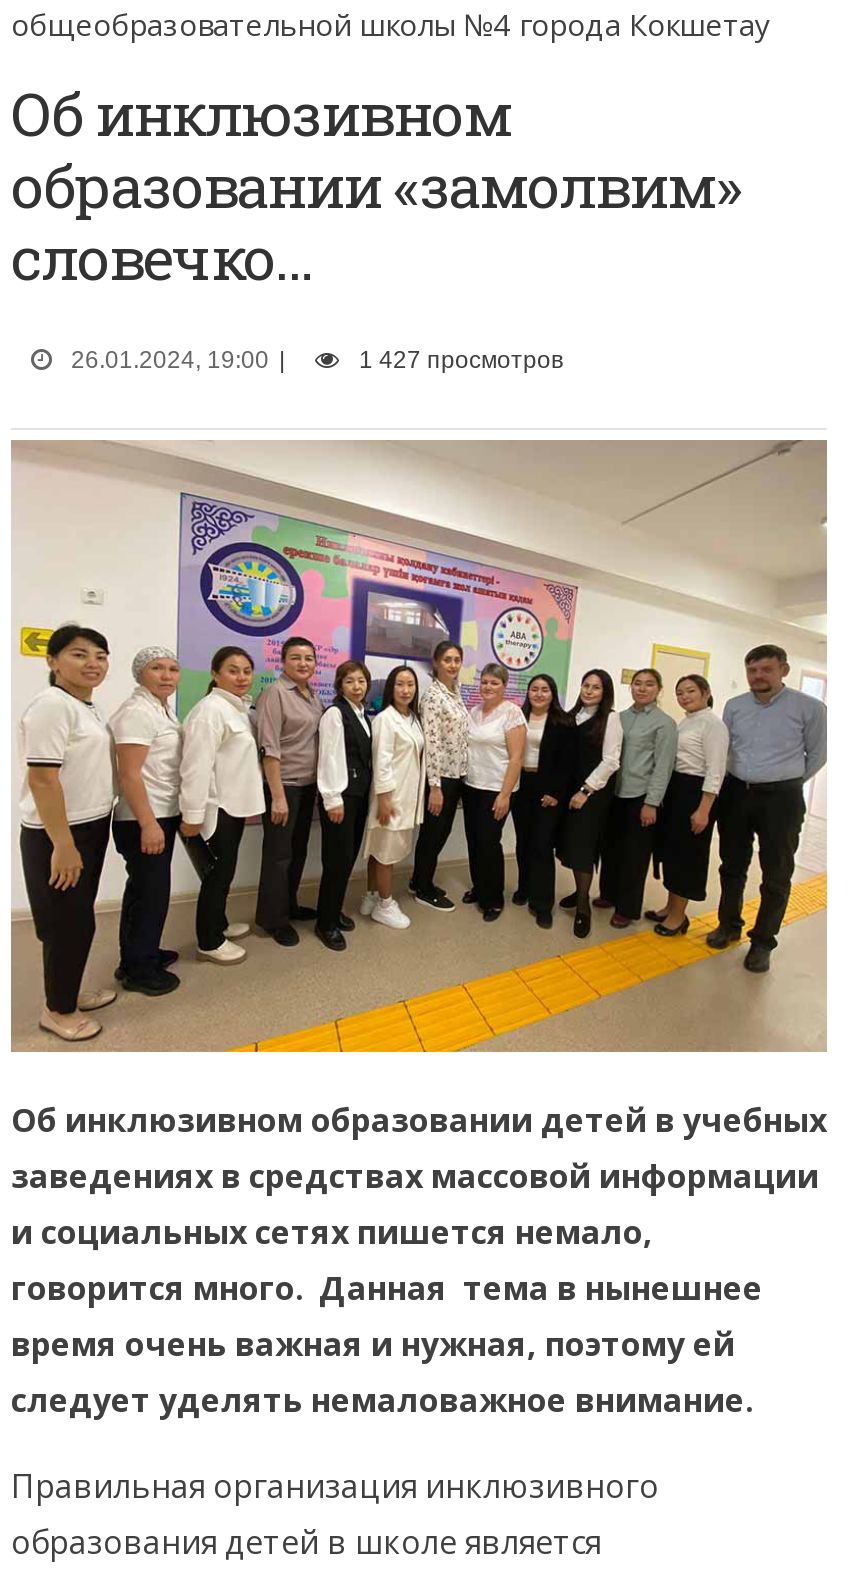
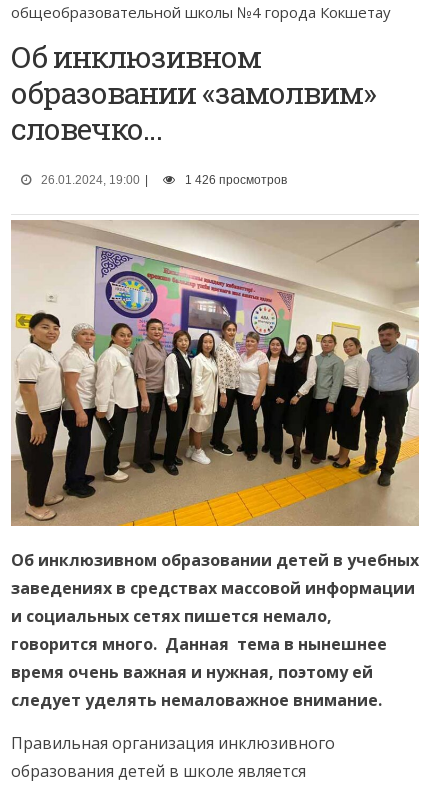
- 1 427 просмотров
+ 1 426 просмотров
